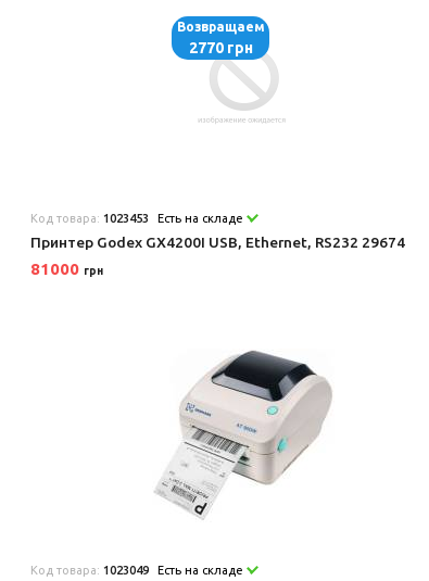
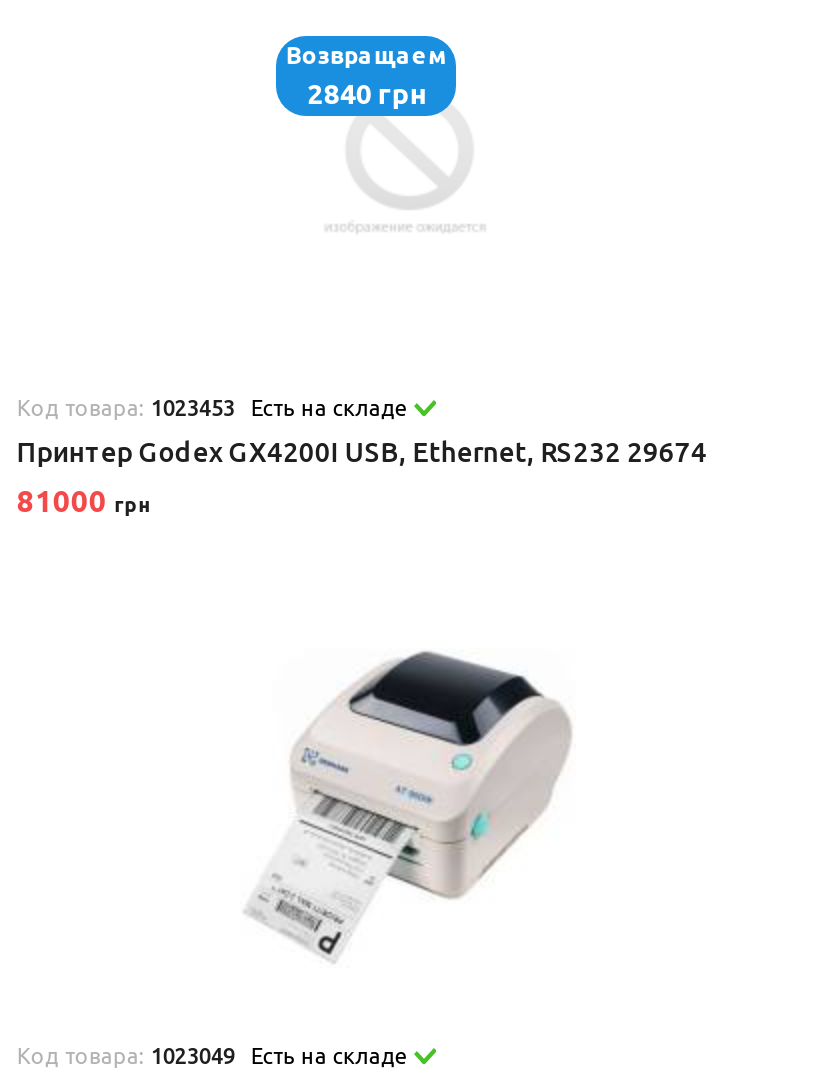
- 2770 грн
+ 2840 грн
